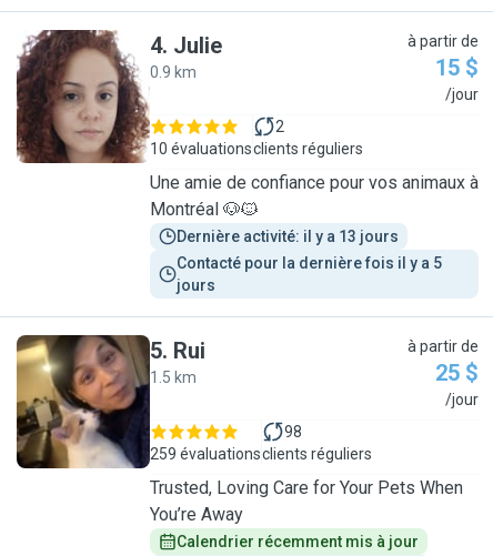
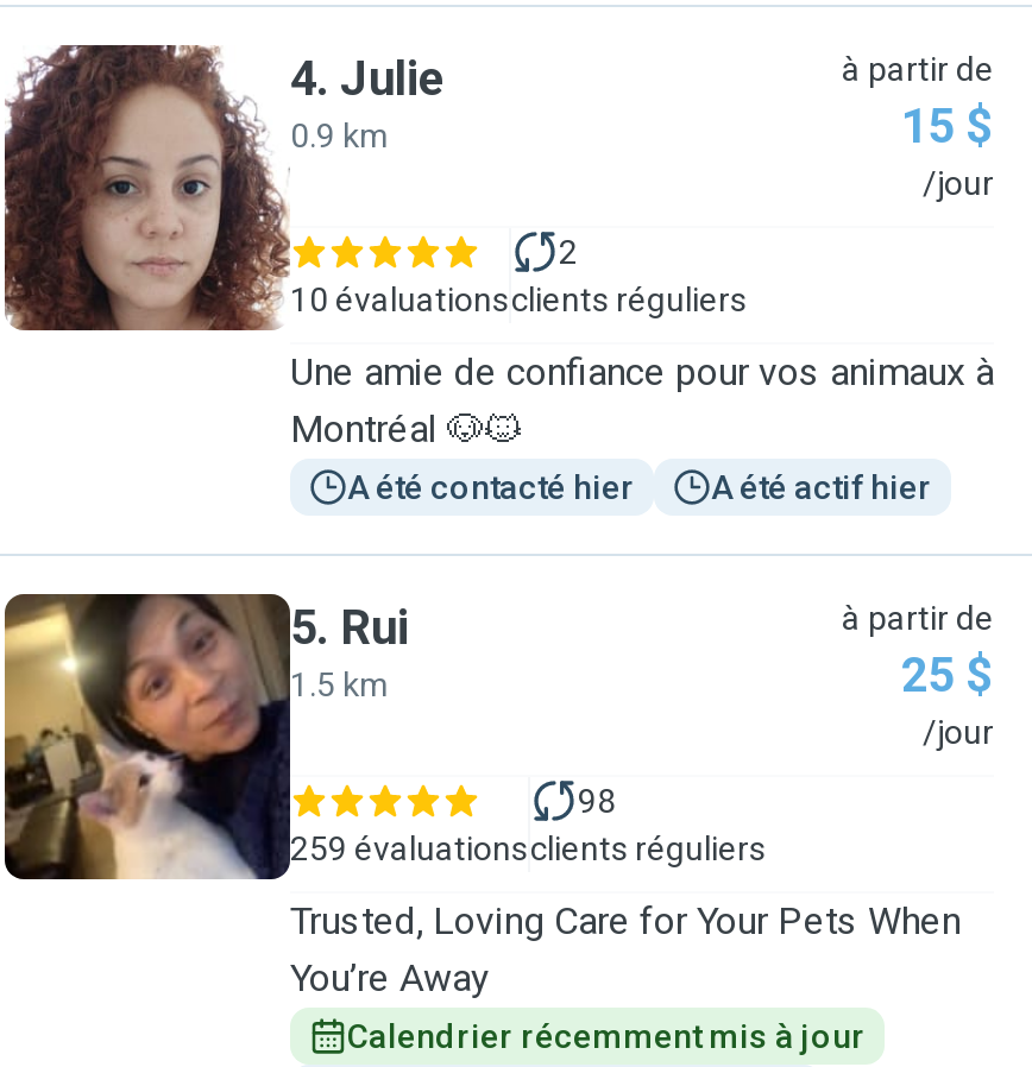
- Dernière activité: il y a 13 jours
- Contacté pour la dernière fois il y a 5
- jours
+ A été contacté hier
+ A été actif hier
